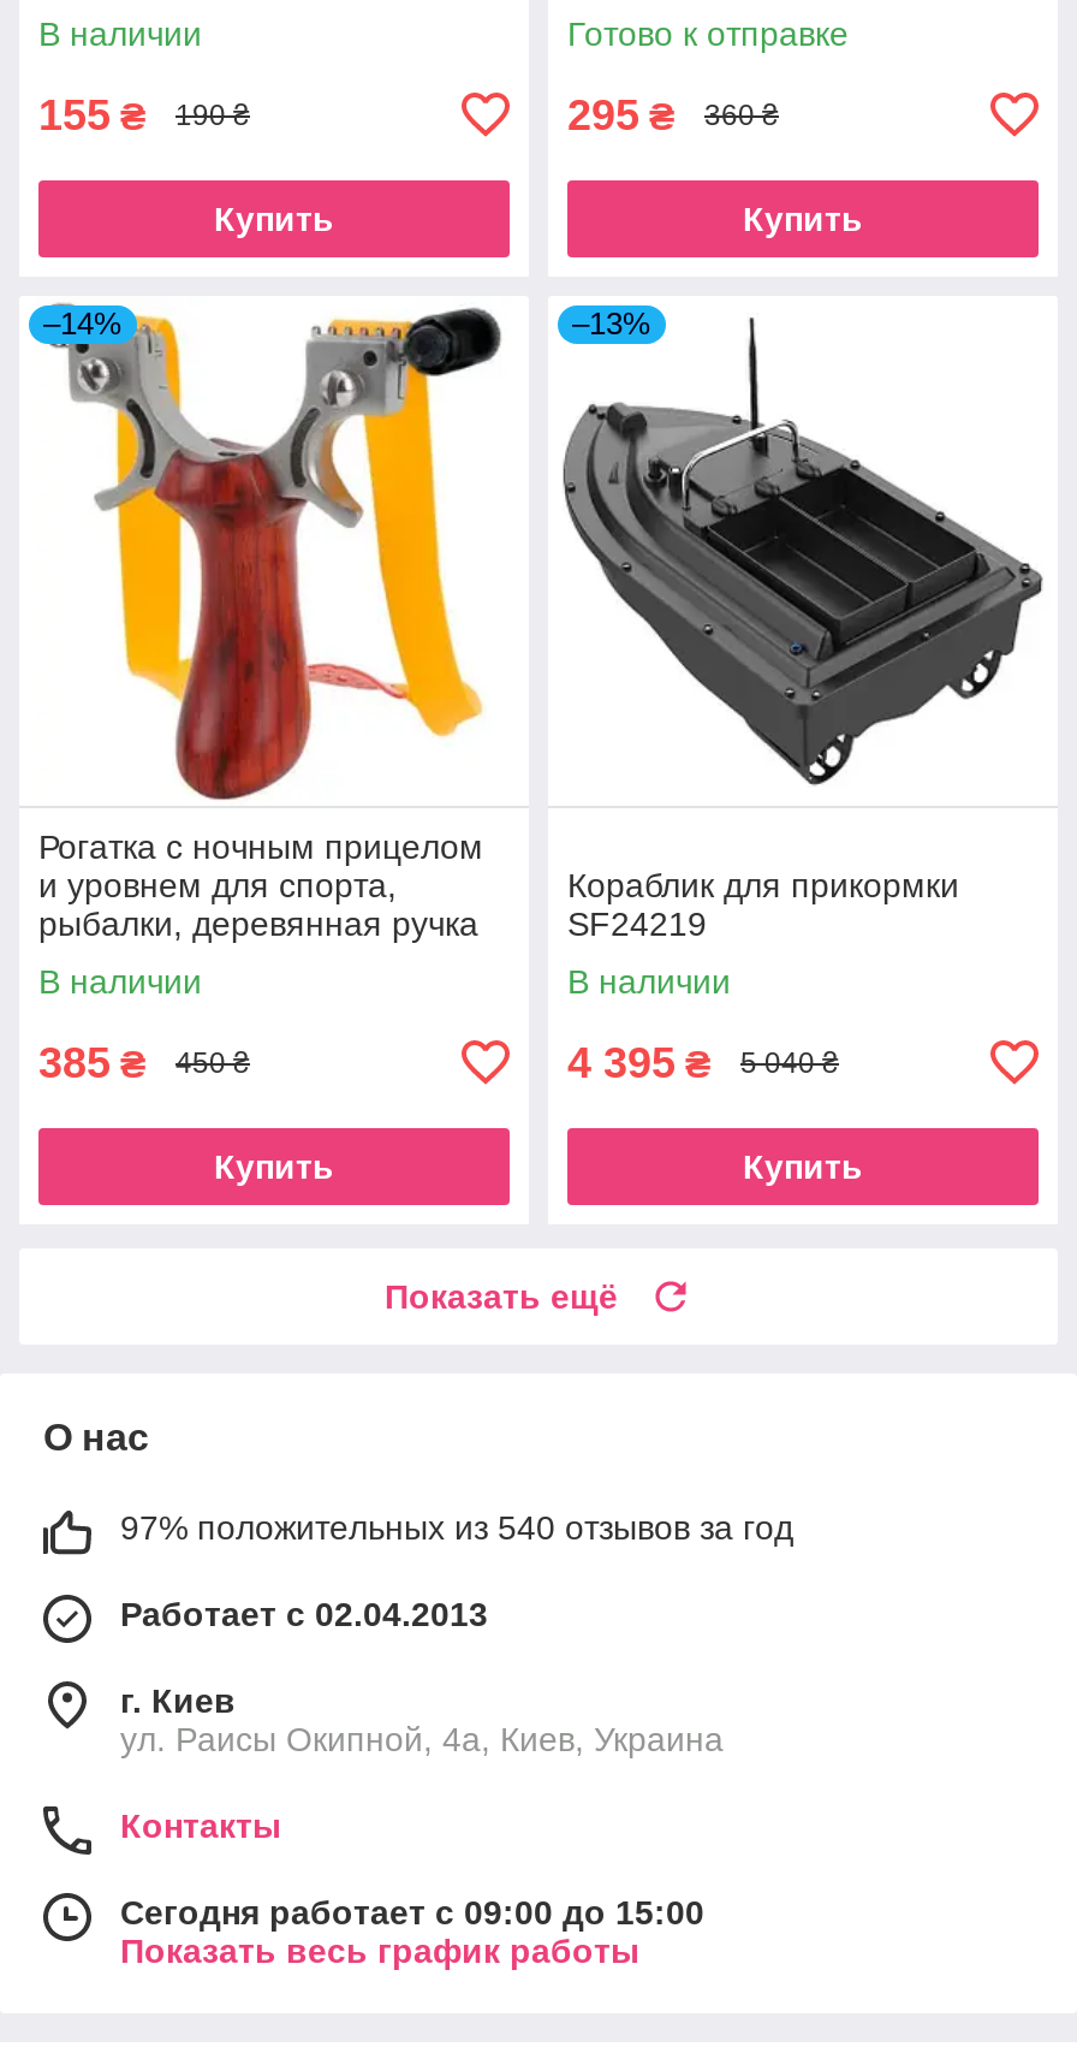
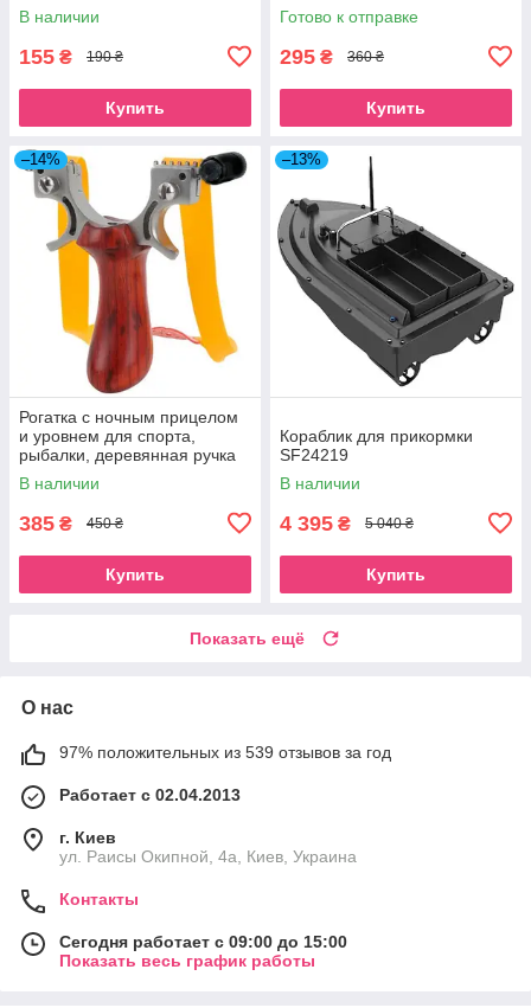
- 97% положительных из 540 отзывов за год
+ 97% положительных из 539 отзывов за год
